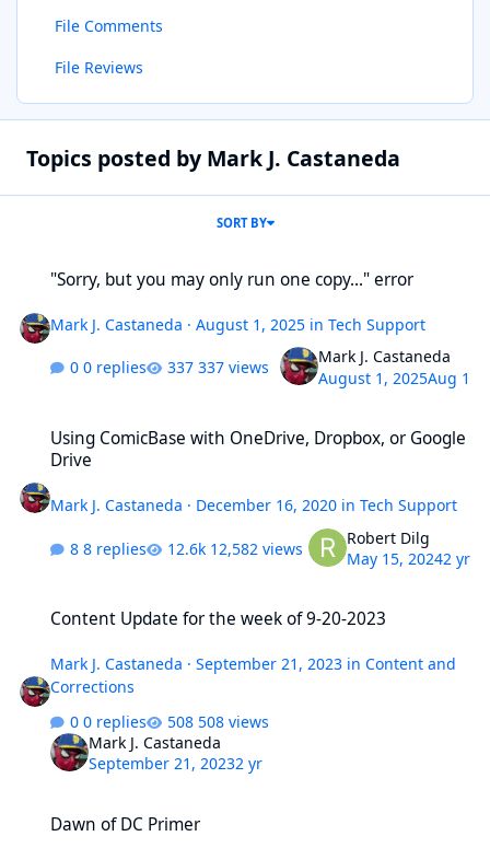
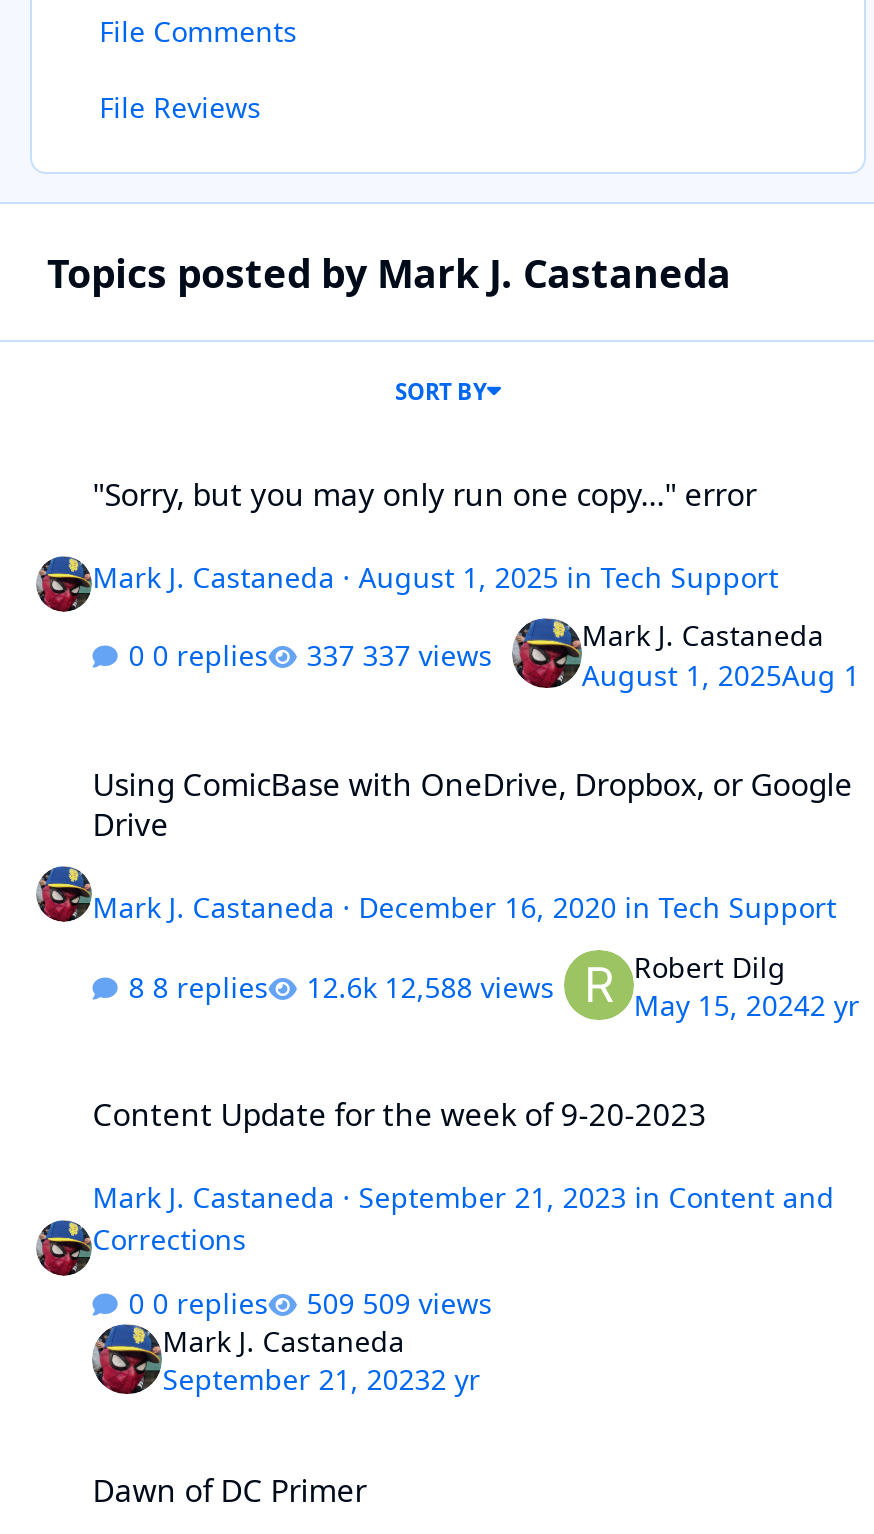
- 12,582 views
+ 12,588 views

- 508 views
+ 509 views
